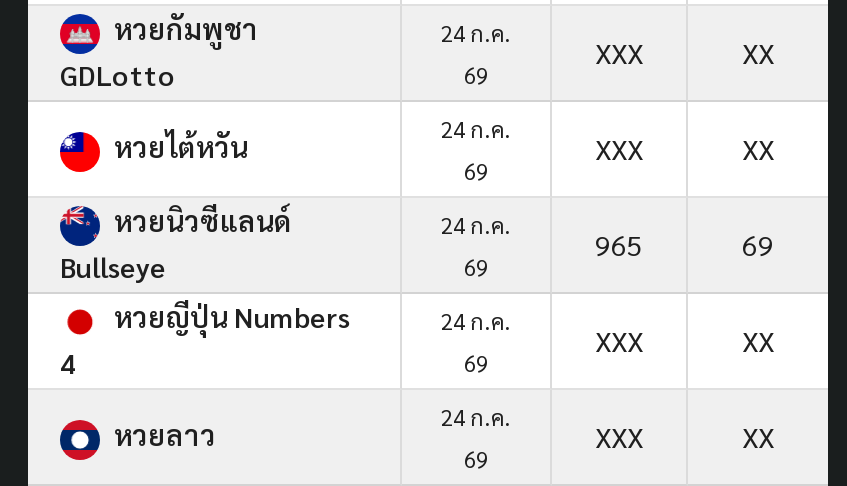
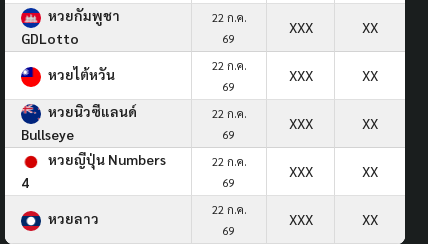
- 24 ก.ค.
+ 22 ก.ค.

- 24 ก.ค.
+ 22 ก.ค.

- 24 ก.ค.
+ 22 ก.ค.

- 965
- 69
+ XXX
+ XX

- 24 ก.ค.
+ 22 ก.ค.

- 24 ก.ค.
+ 22 ก.ค.
